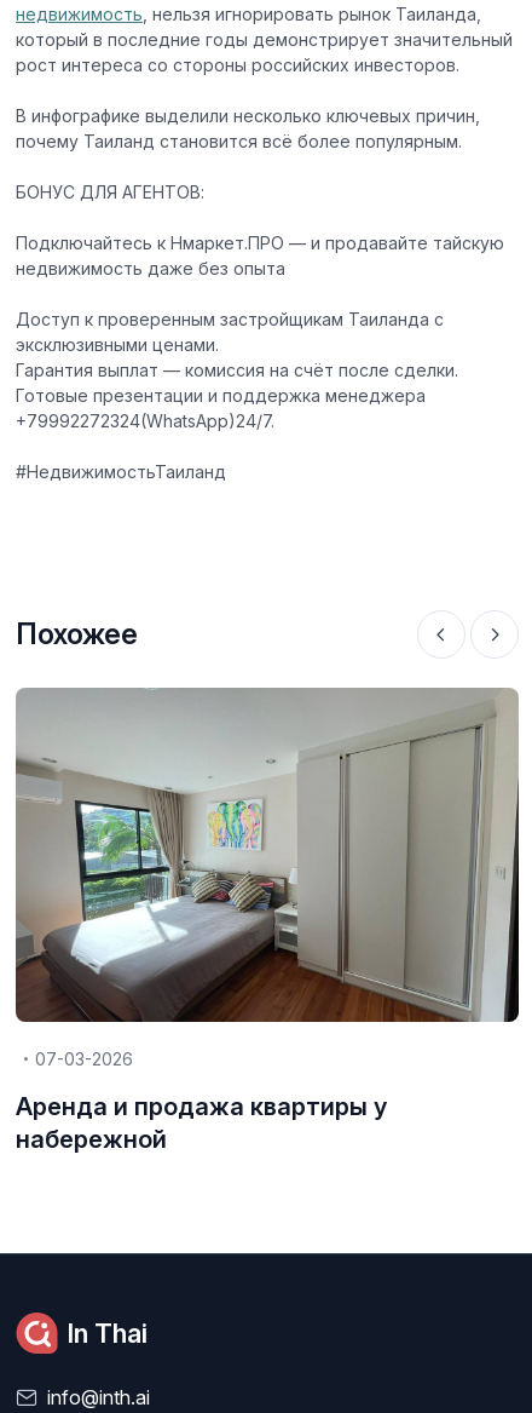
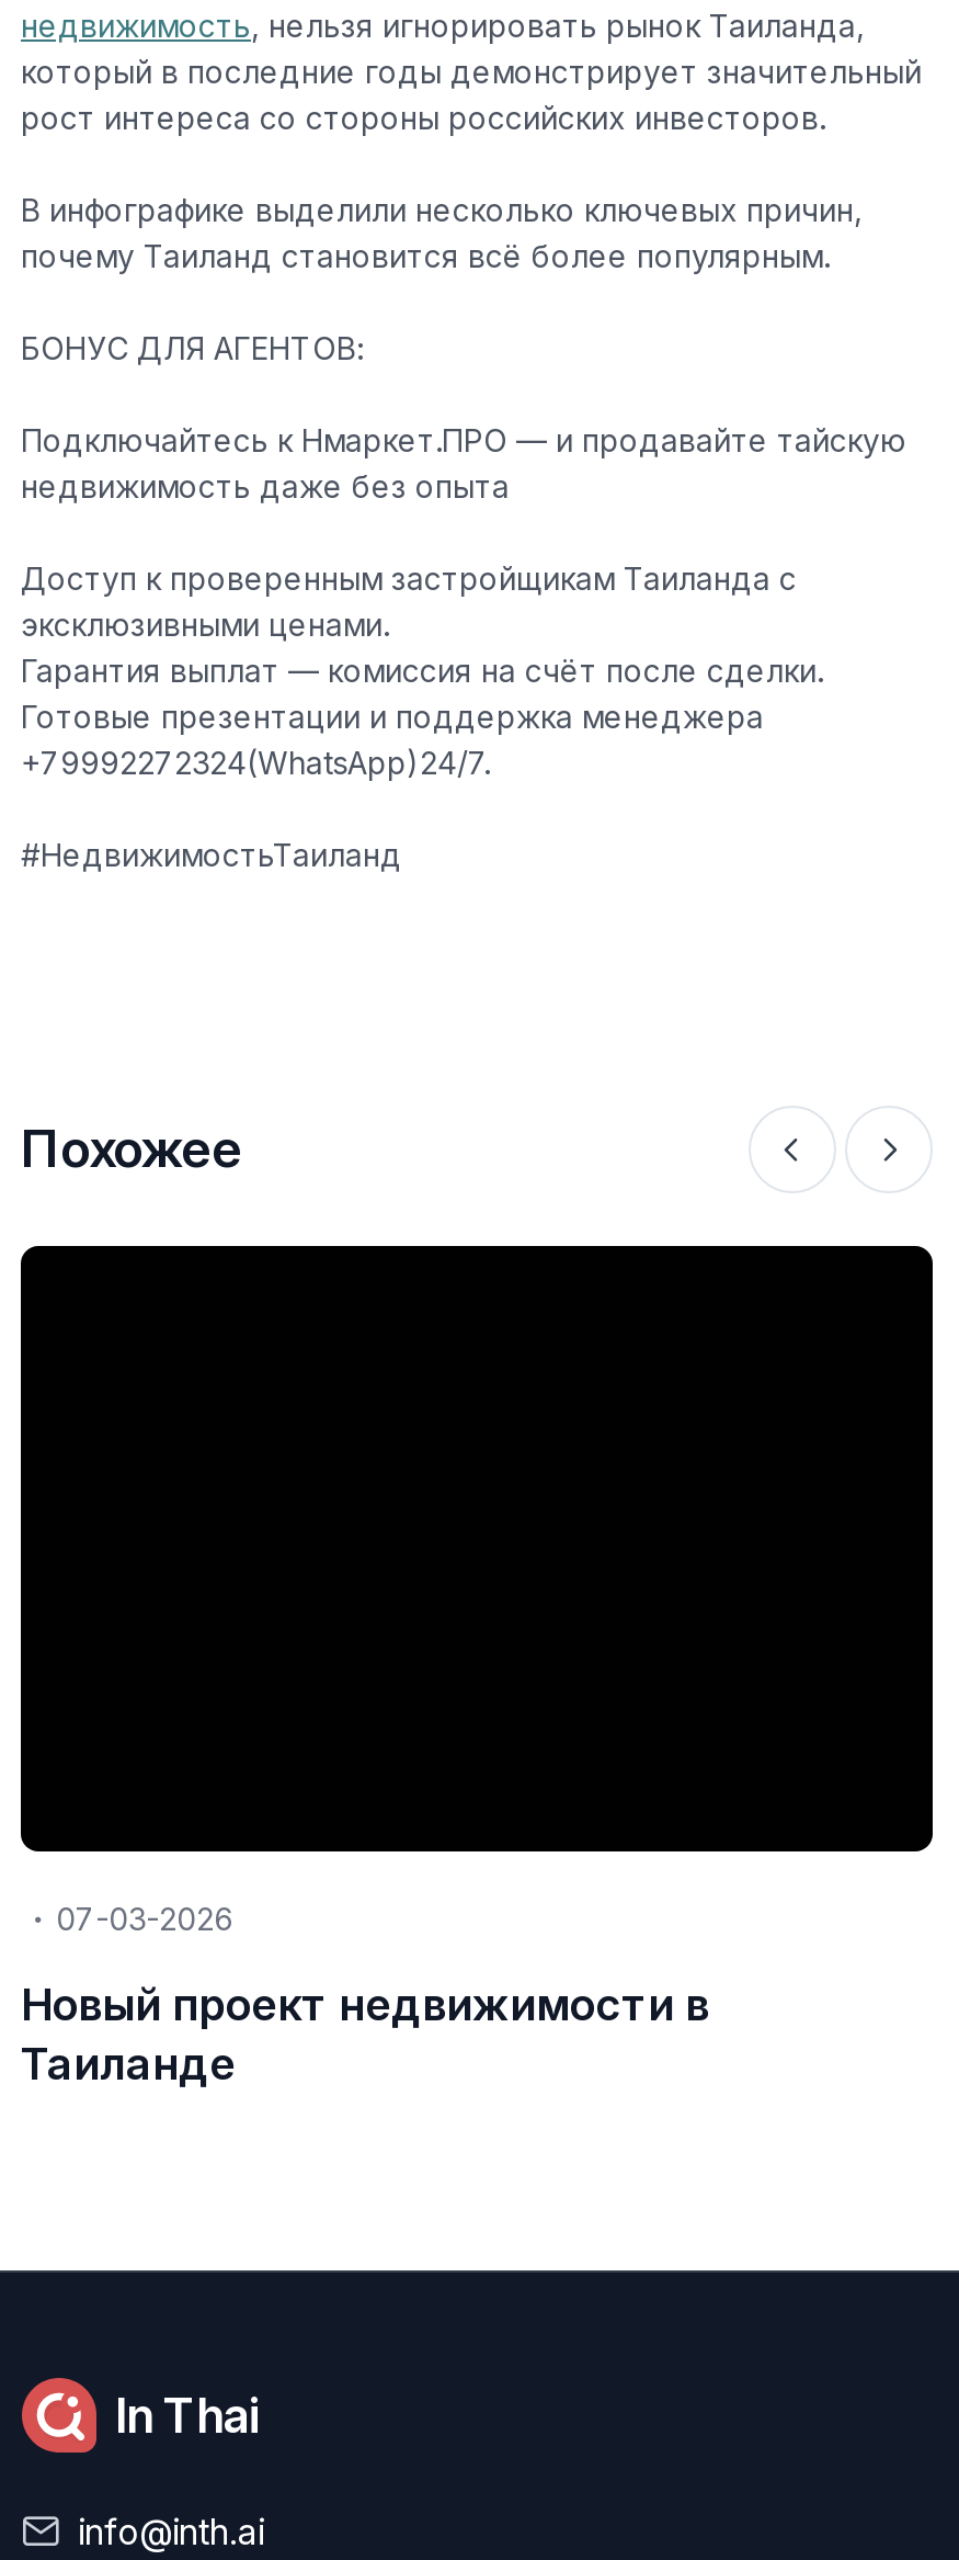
- [image]

- Аренда и продажа квартиры у
- набережной
+ Новый проект недвижимости в
+ Таиланде
